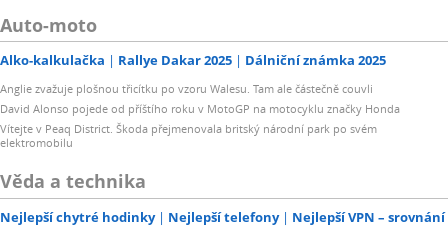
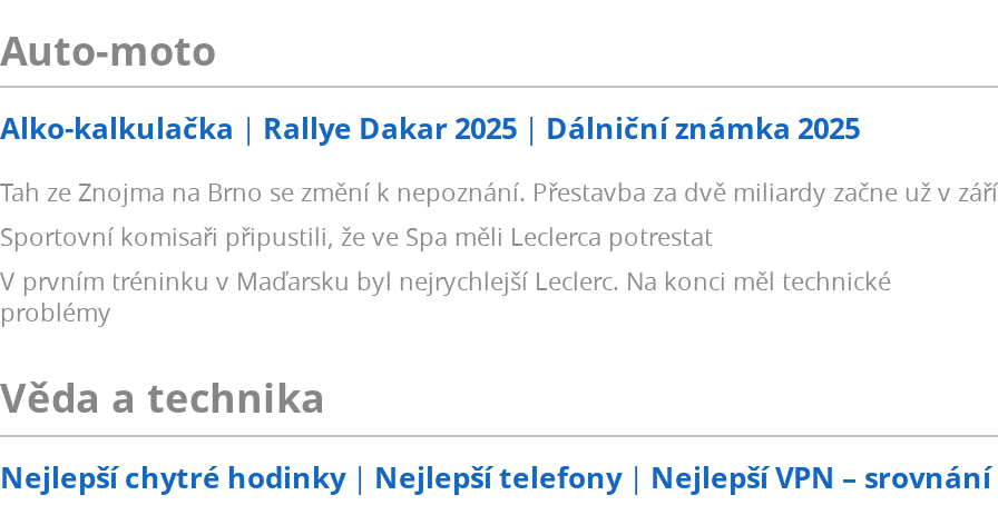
- Anglie zvažuje plošnou třicítku po vzoru Walesu. Tam ale částečně couvli
- David Alonso pojede od příštího roku v MotoGP na motocyklu značky Honda
- Vítejte v Peaq District. Škoda přejmenovala britský národní park po svém
- elektromobilu
+ Tah ze Znojma na Brno se změní k nepoznání. Přestavba za dvě miliardy začne už v září
+ Sportovní komisaři připustili, že ve Spa měli Leclerca potrestat
+ V prvním tréninku v Maďarsku byl nejrychlejší Leclerc. Na konci měl technické
+ problémy
